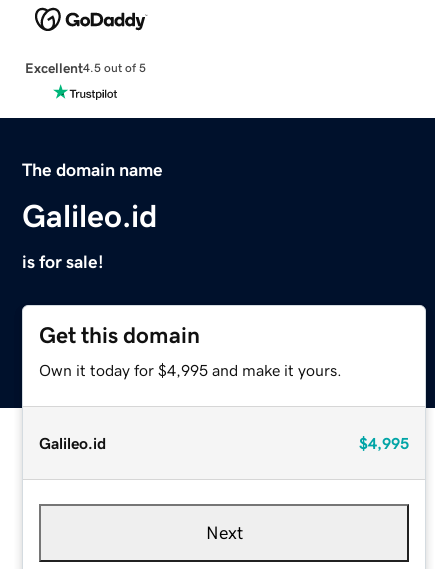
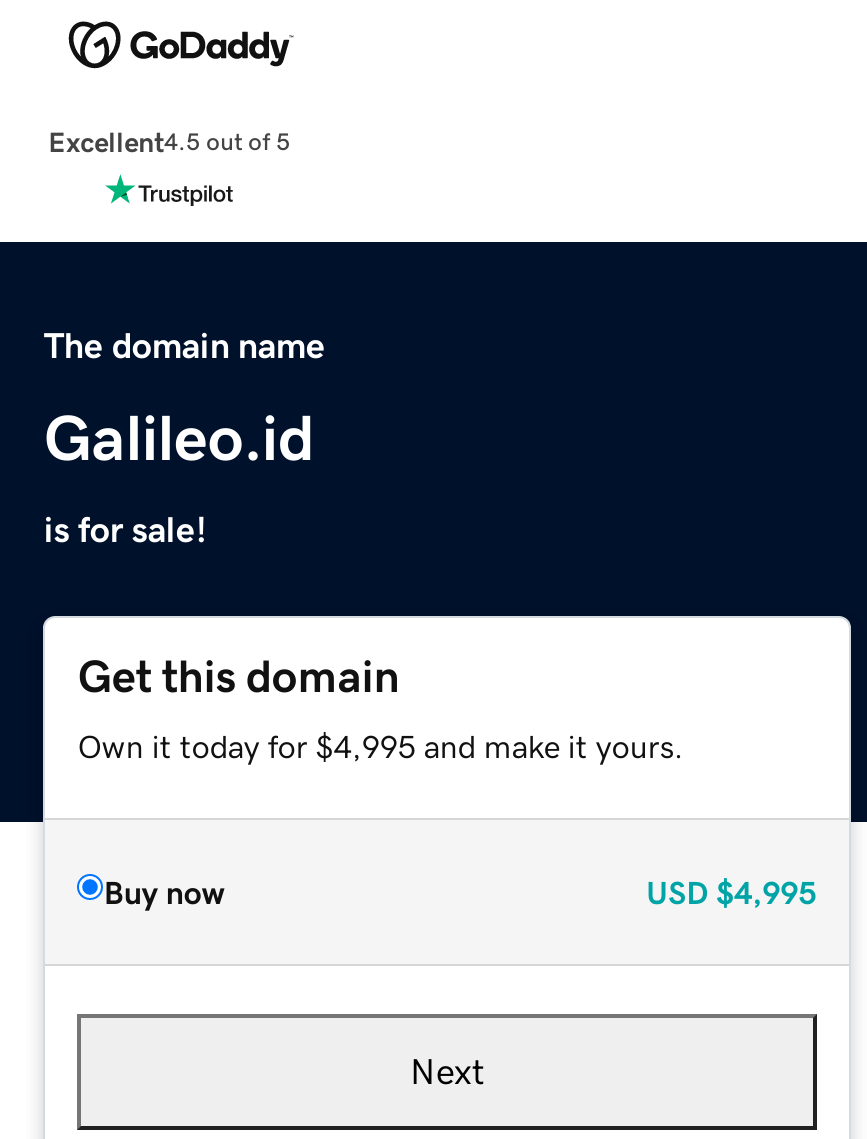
- Galileo.id
- $4,995
+ Buy now
+ USD $4,995
